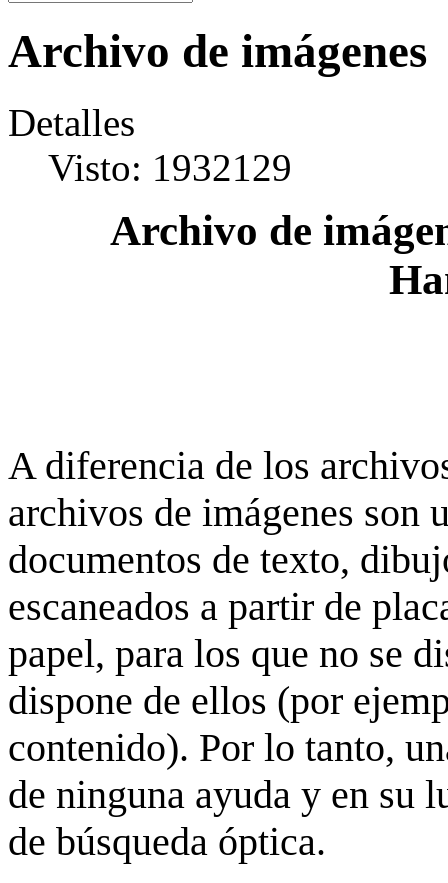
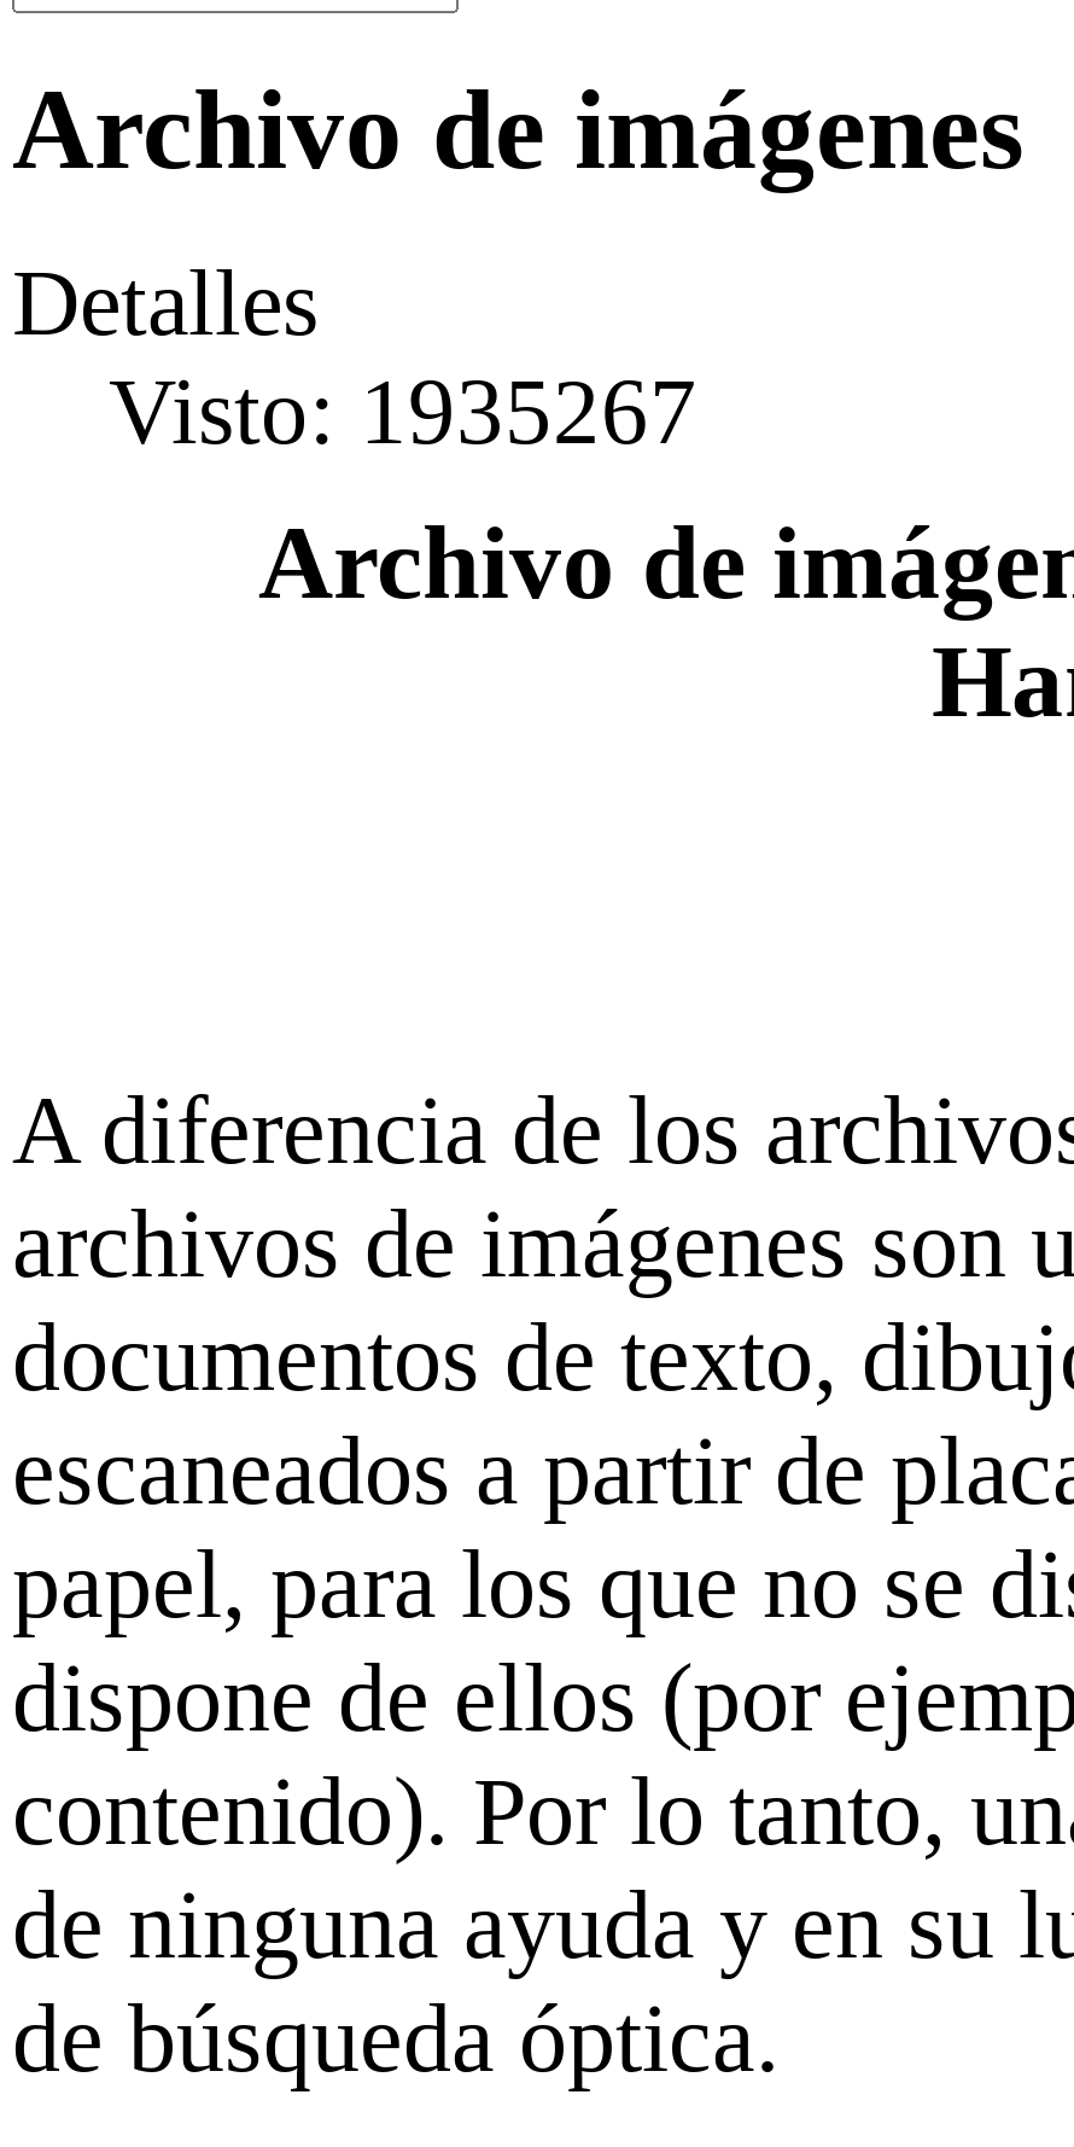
- Visto: 1932129
+ Visto: 1935267
